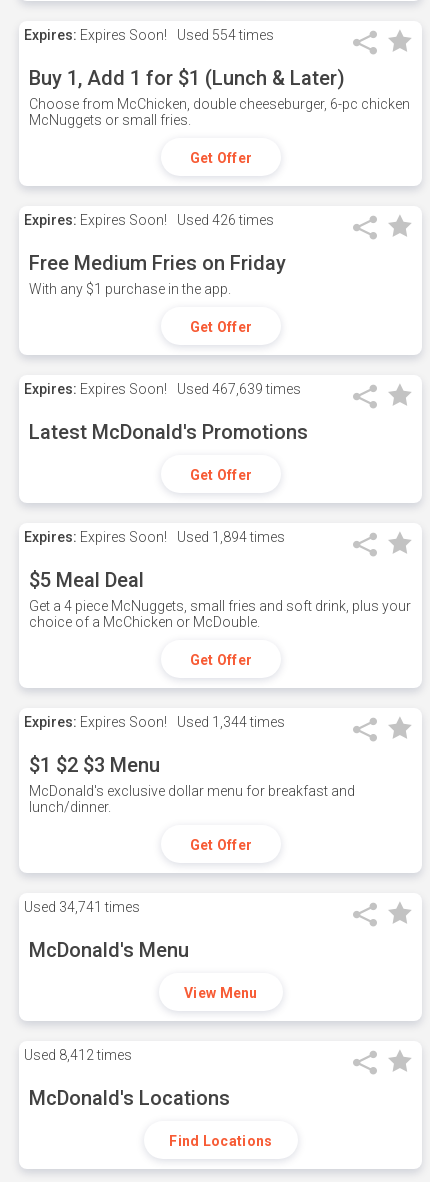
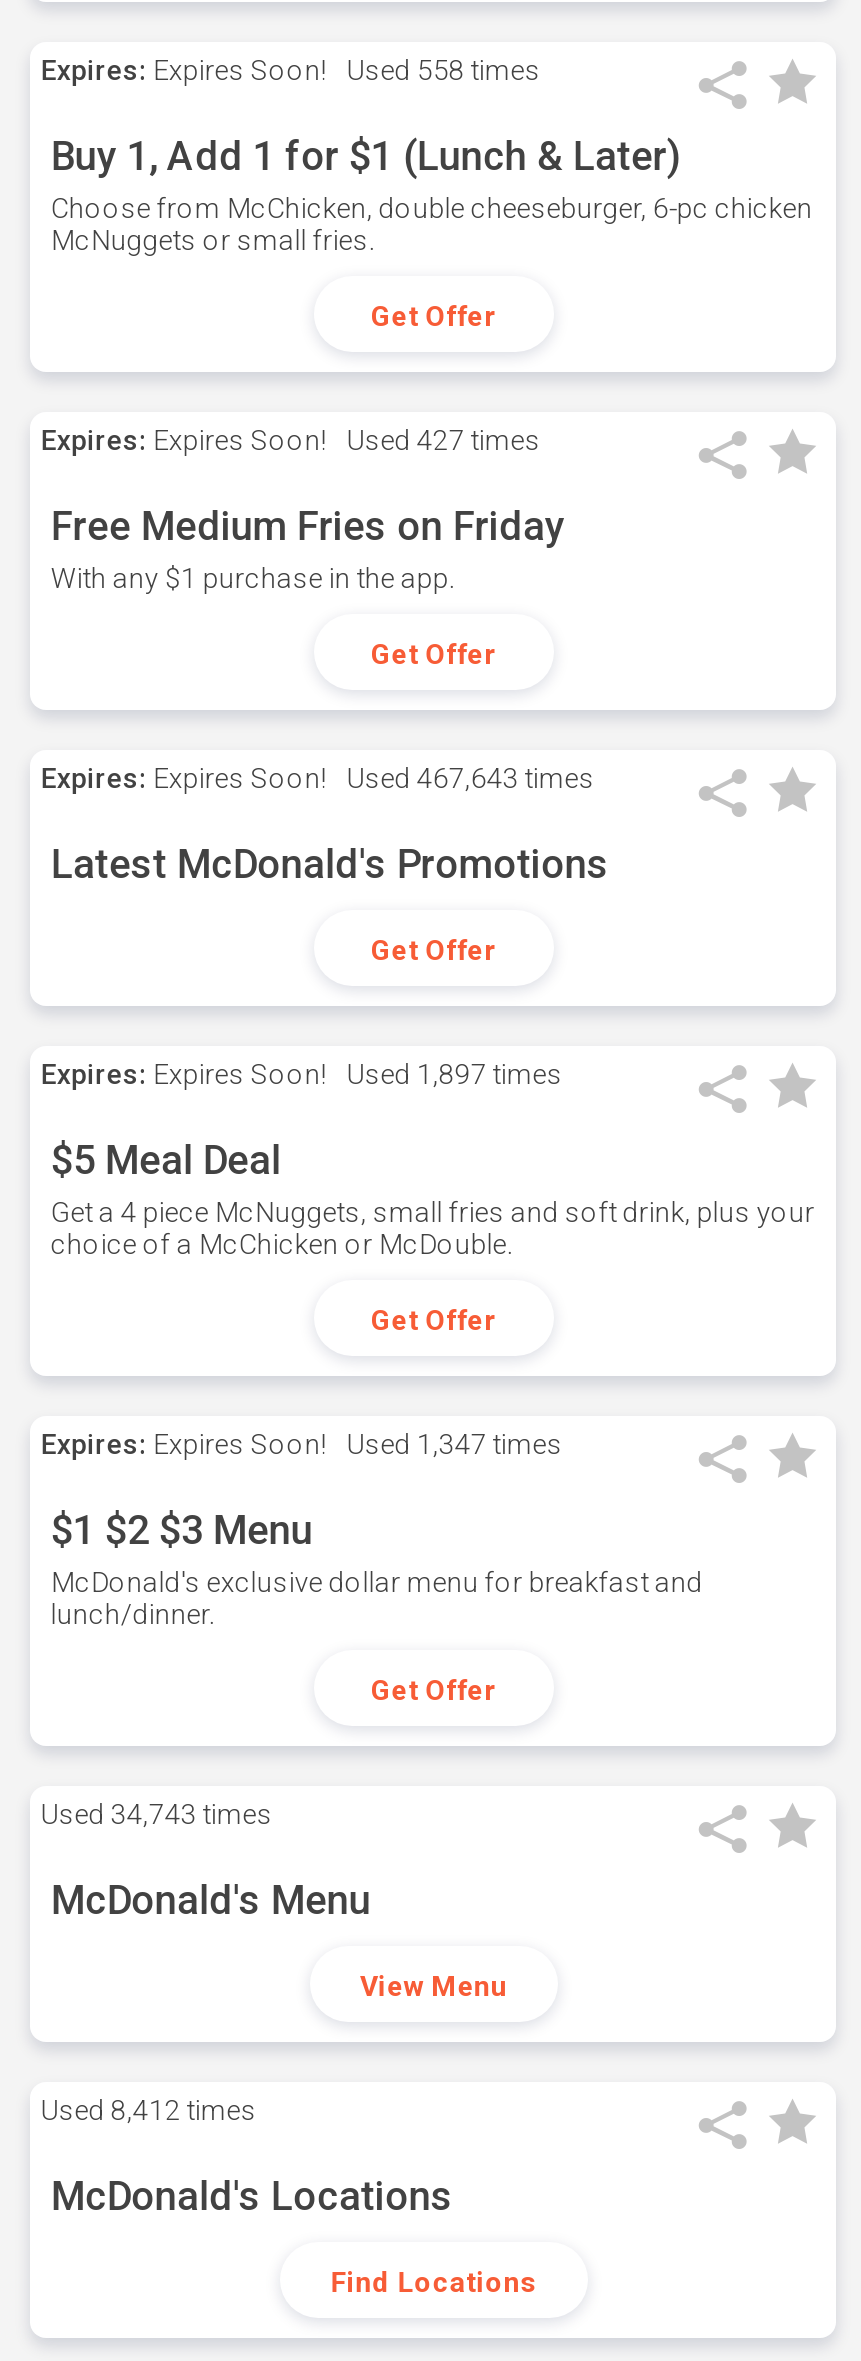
- Expires: Expires Soon! Used 554 times
+ Expires: Expires Soon! Used 558 times

- Expires: Expires Soon! Used 426 times
+ Expires: Expires Soon! Used 427 times

- Expires: Expires Soon! Used 467,639 times
+ Expires: Expires Soon! Used 467,643 times

- Expires: Expires Soon! Used 1,894 times
+ Expires: Expires Soon! Used 1,897 times

- Expires: Expires Soon! Used 1,344 times
+ Expires: Expires Soon! Used 1,347 times

- Used 34,741 times
+ Used 34,743 times
